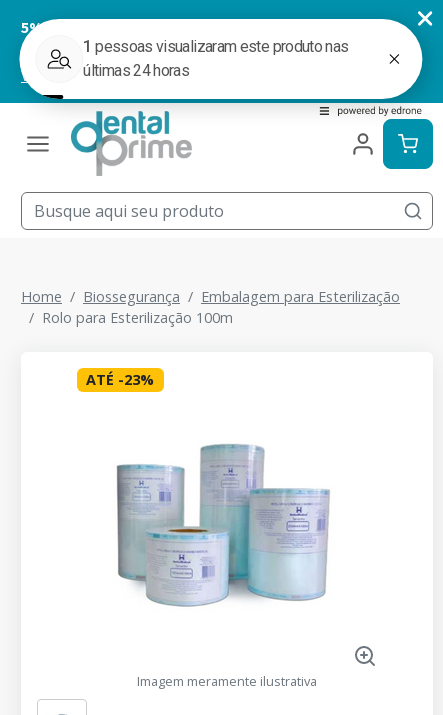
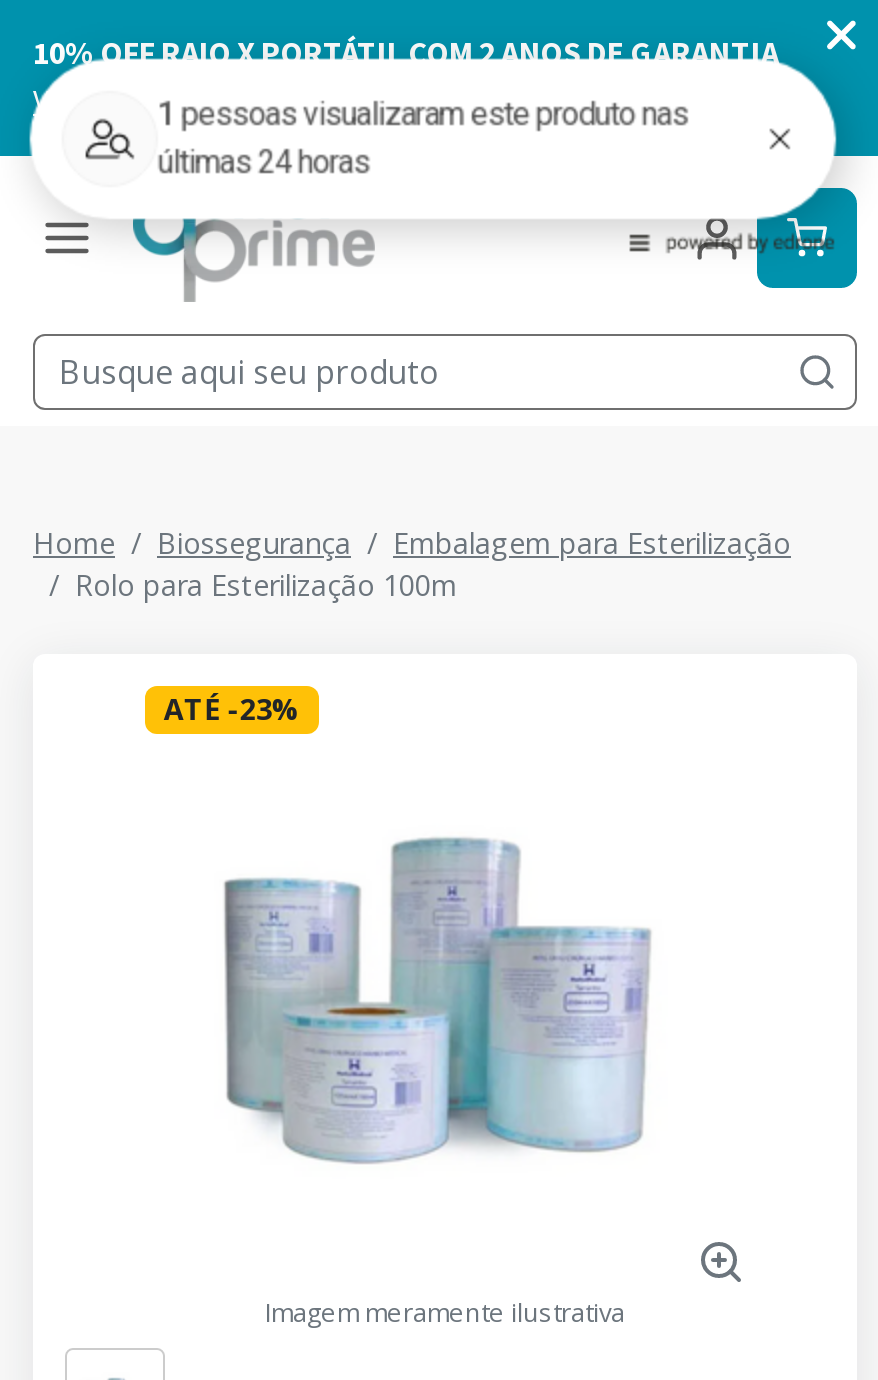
- [image]
+ [image]
